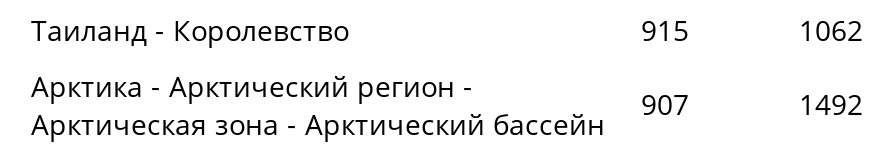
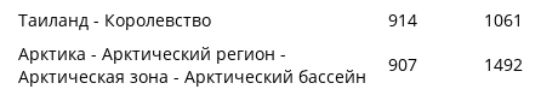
- 915
+ 914

- 1062
+ 1061
